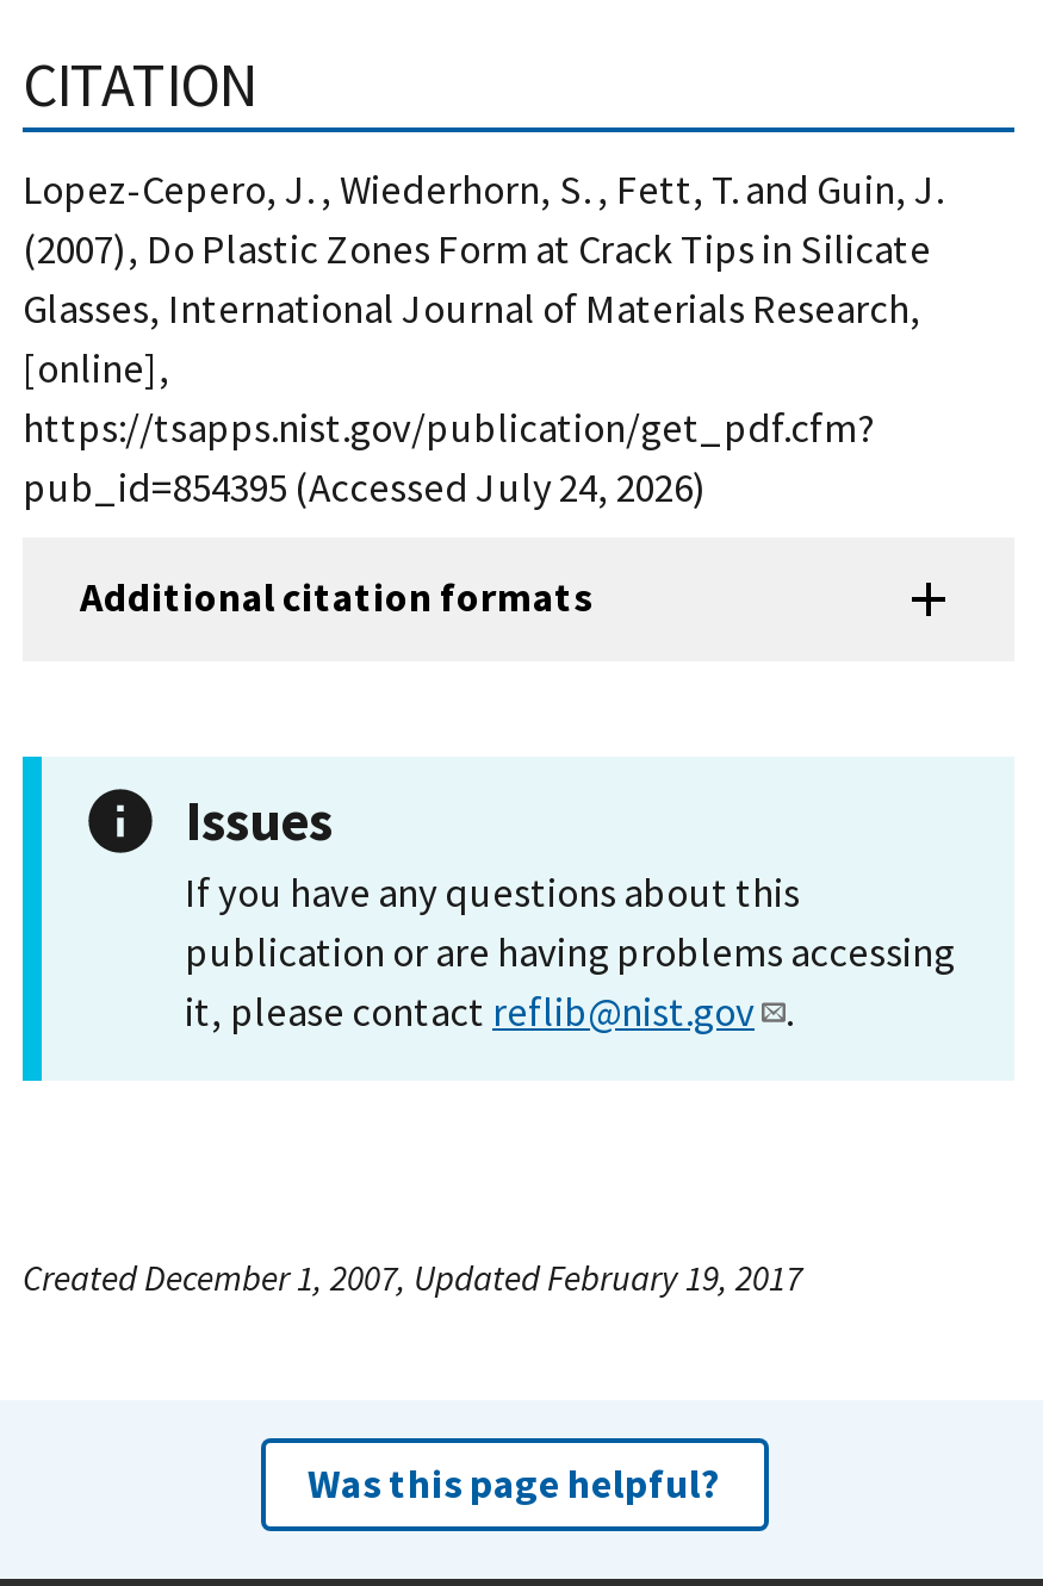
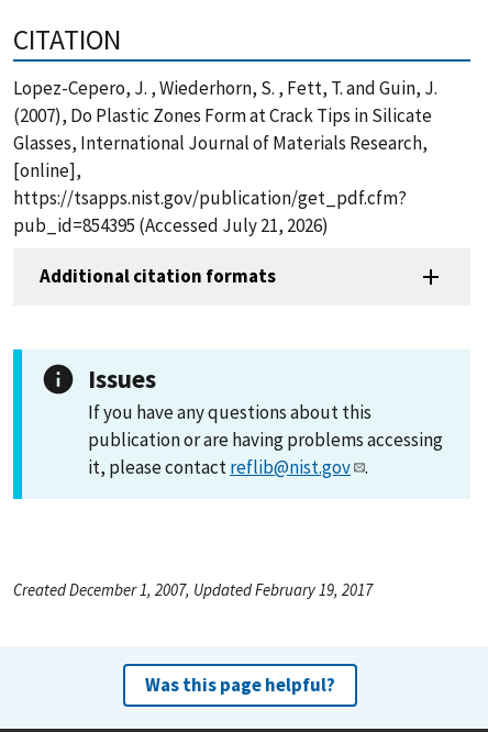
- pub_id=854395 (Accessed July 24, 2026)
+ pub_id=854395 (Accessed July 21, 2026)
